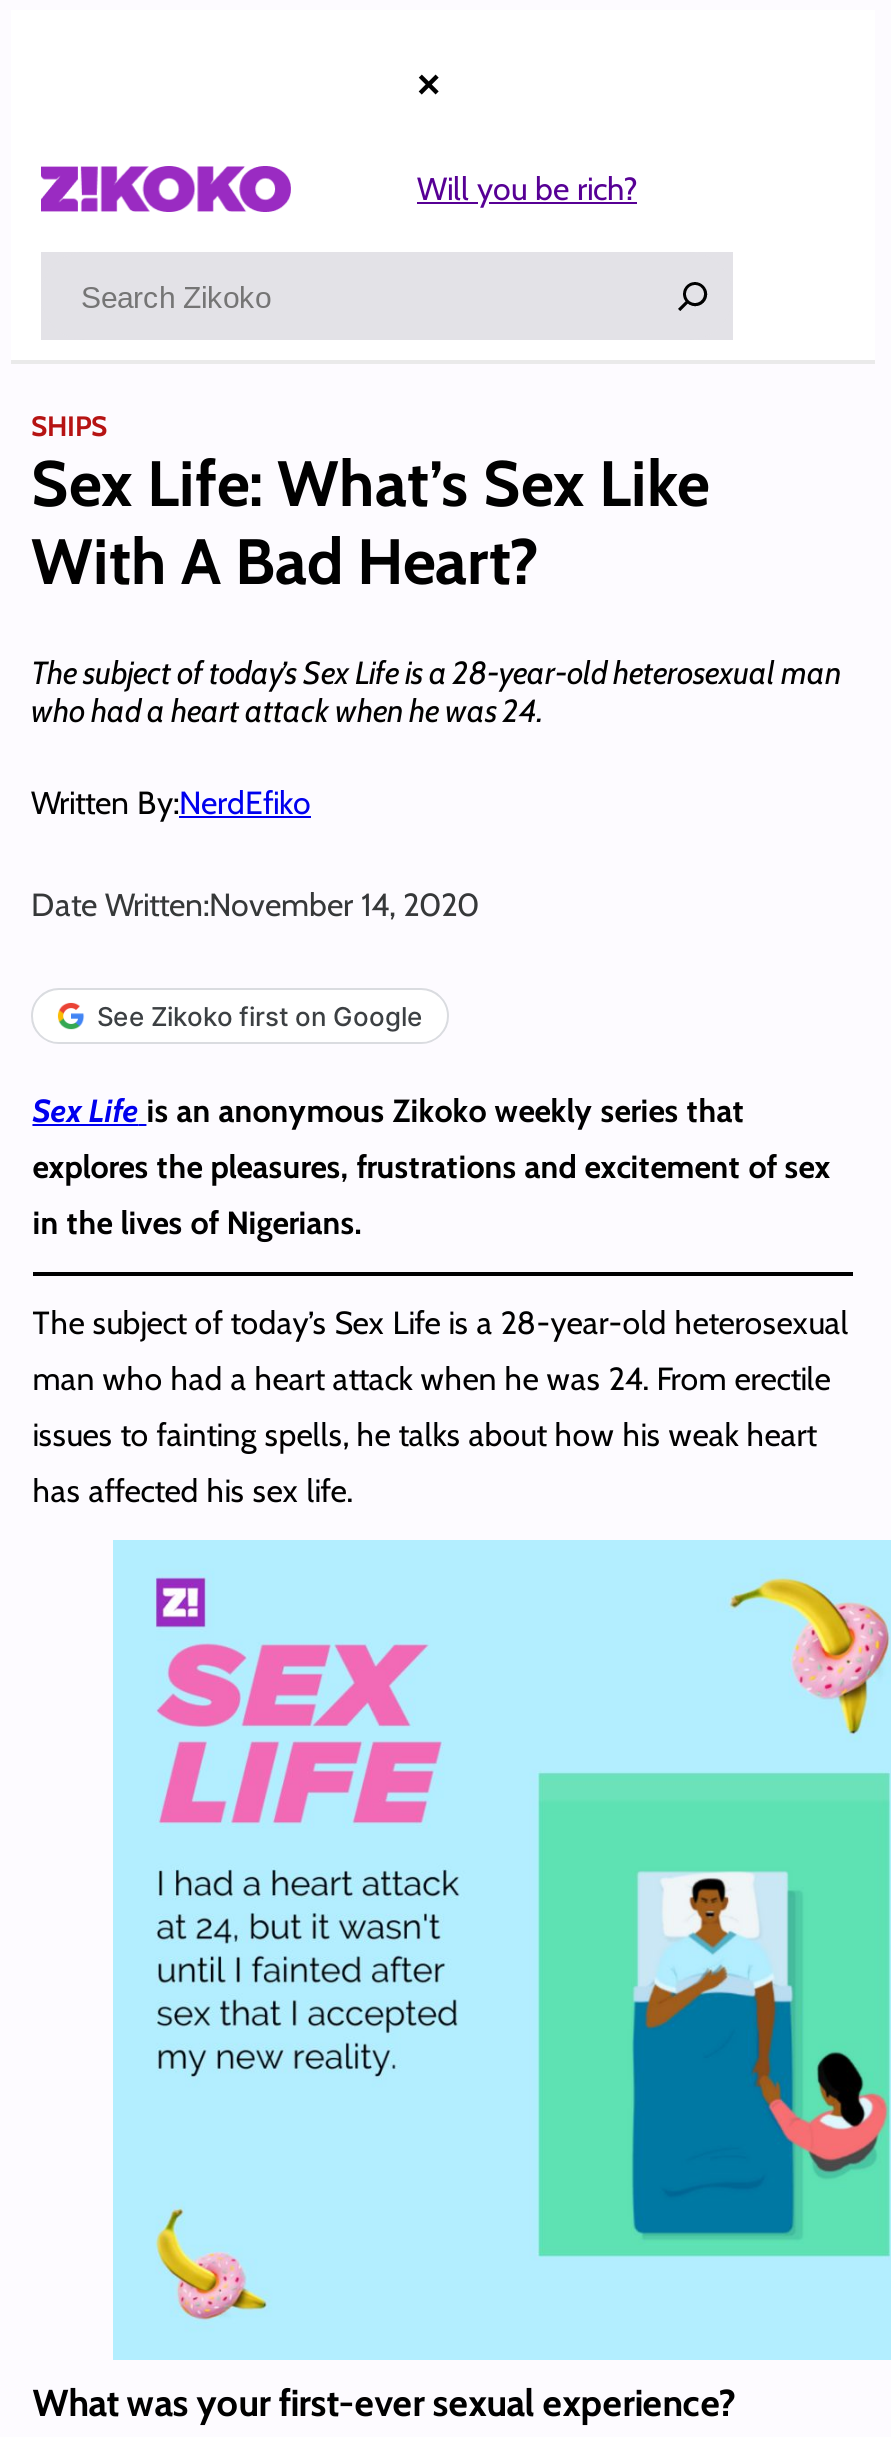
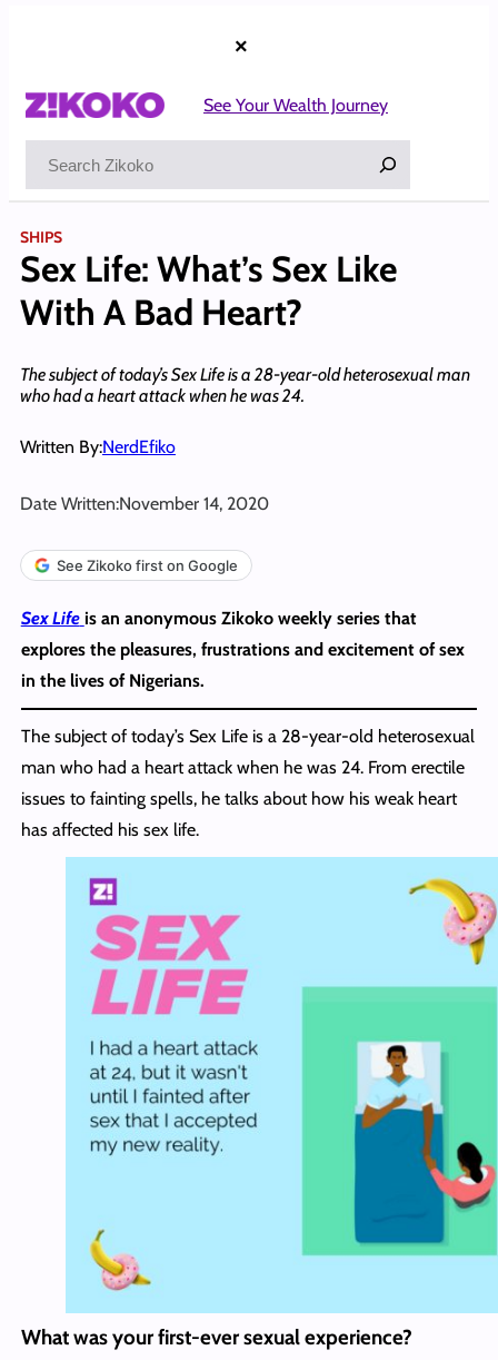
- Will you be rich?
+ See Your Wealth Journey
